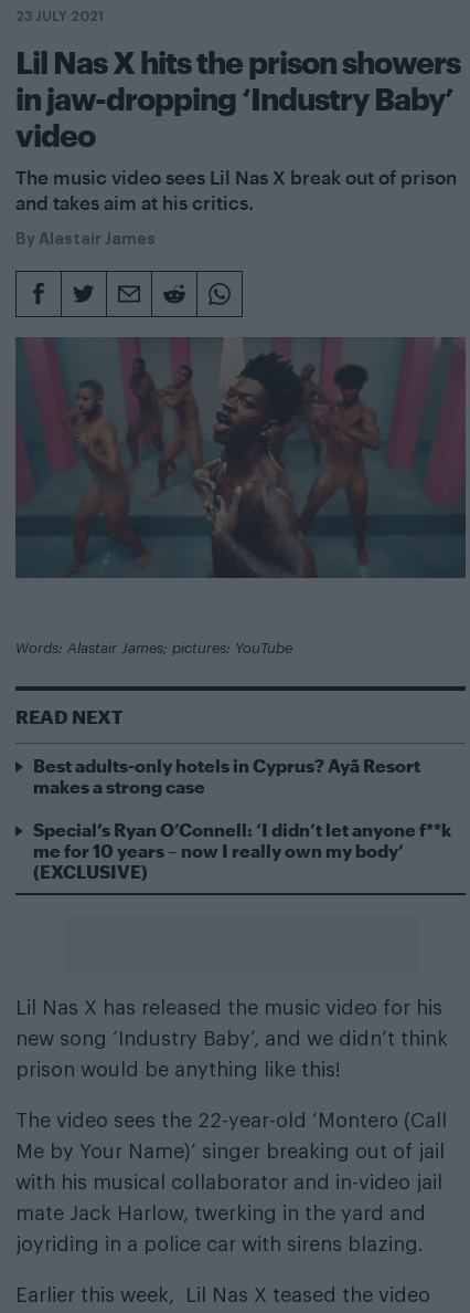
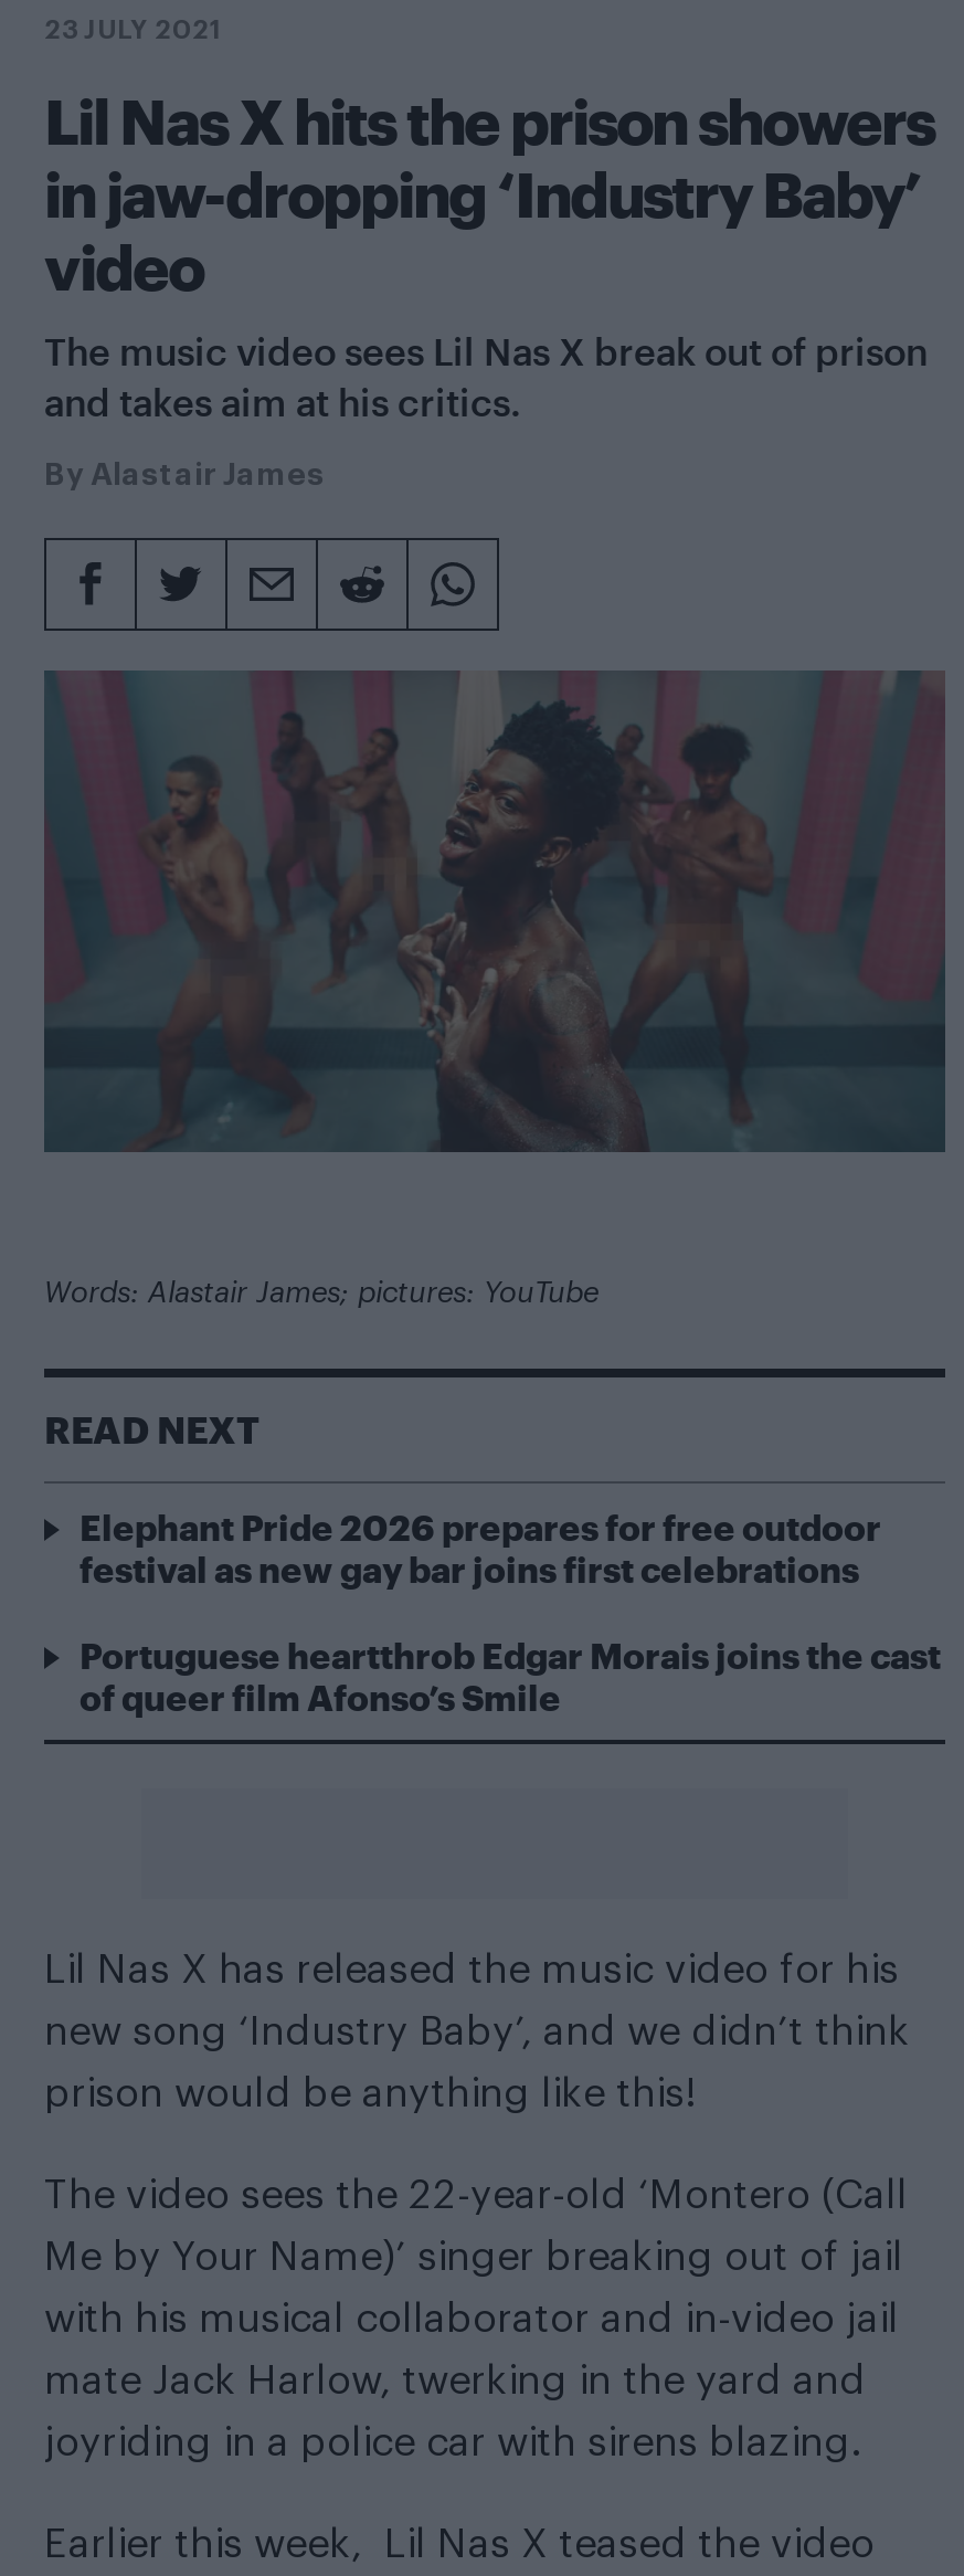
- Best adults-only hotels in Cyprus? Ayã Resort
- makes a strong case
+ Elephant Pride 2026 prepares for free outdoor
+ festival as new gay bar joins first celebrations

- Special’s Ryan O’Connell: ‘I didn’t let anyone f**k
- me for 10 years – now I really own my body’
- (EXCLUSIVE)
+ Portuguese heartthrob Edgar Morais joins the cast
+ of queer film Afonso’s Smile
